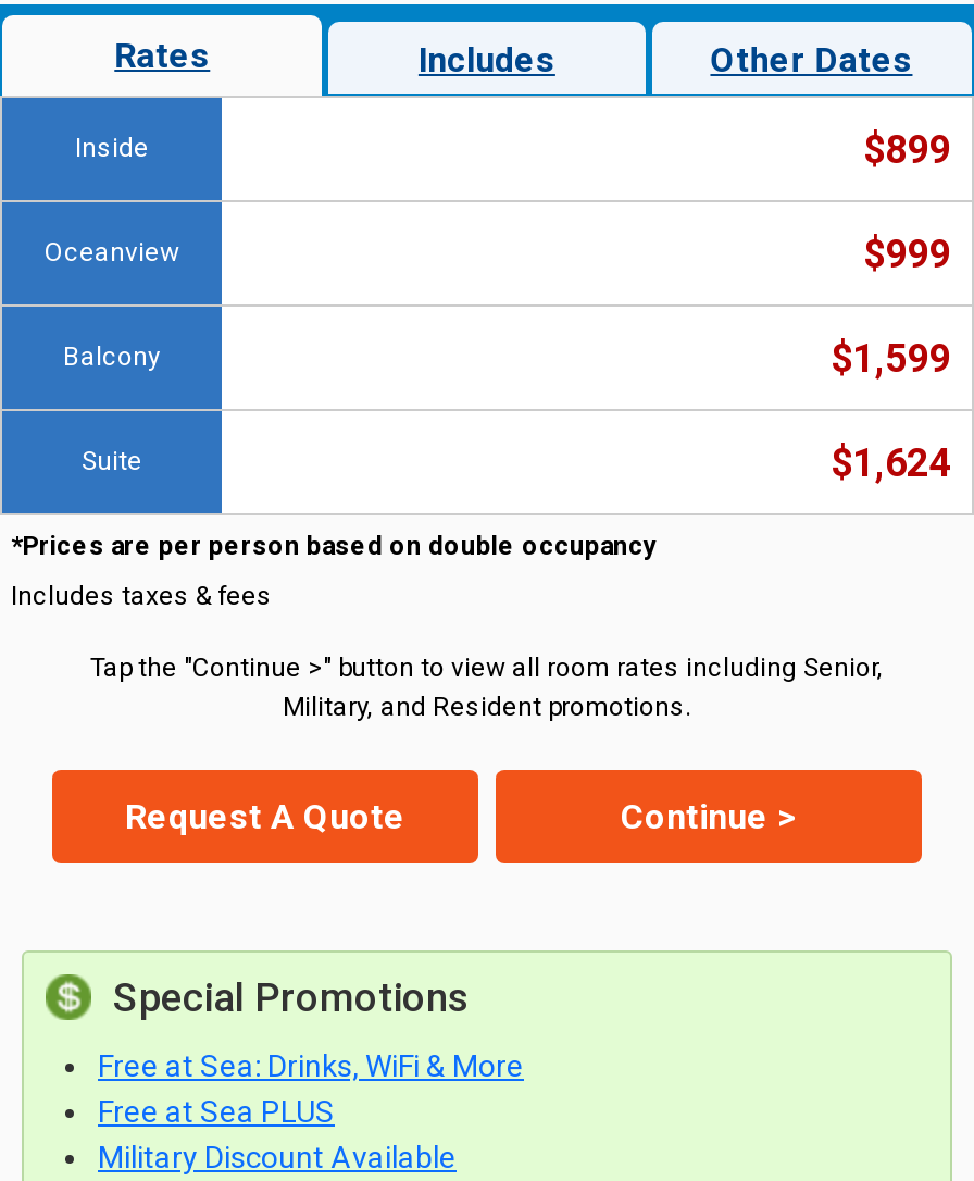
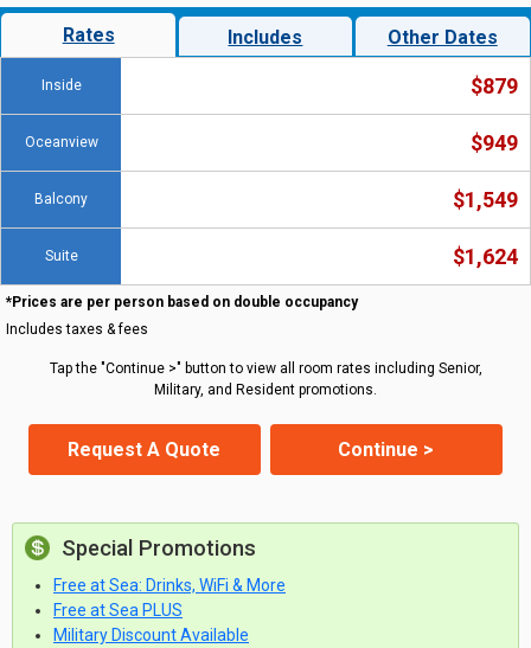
- $899
+ $879

- $999
+ $949

- $1,599
+ $1,549
